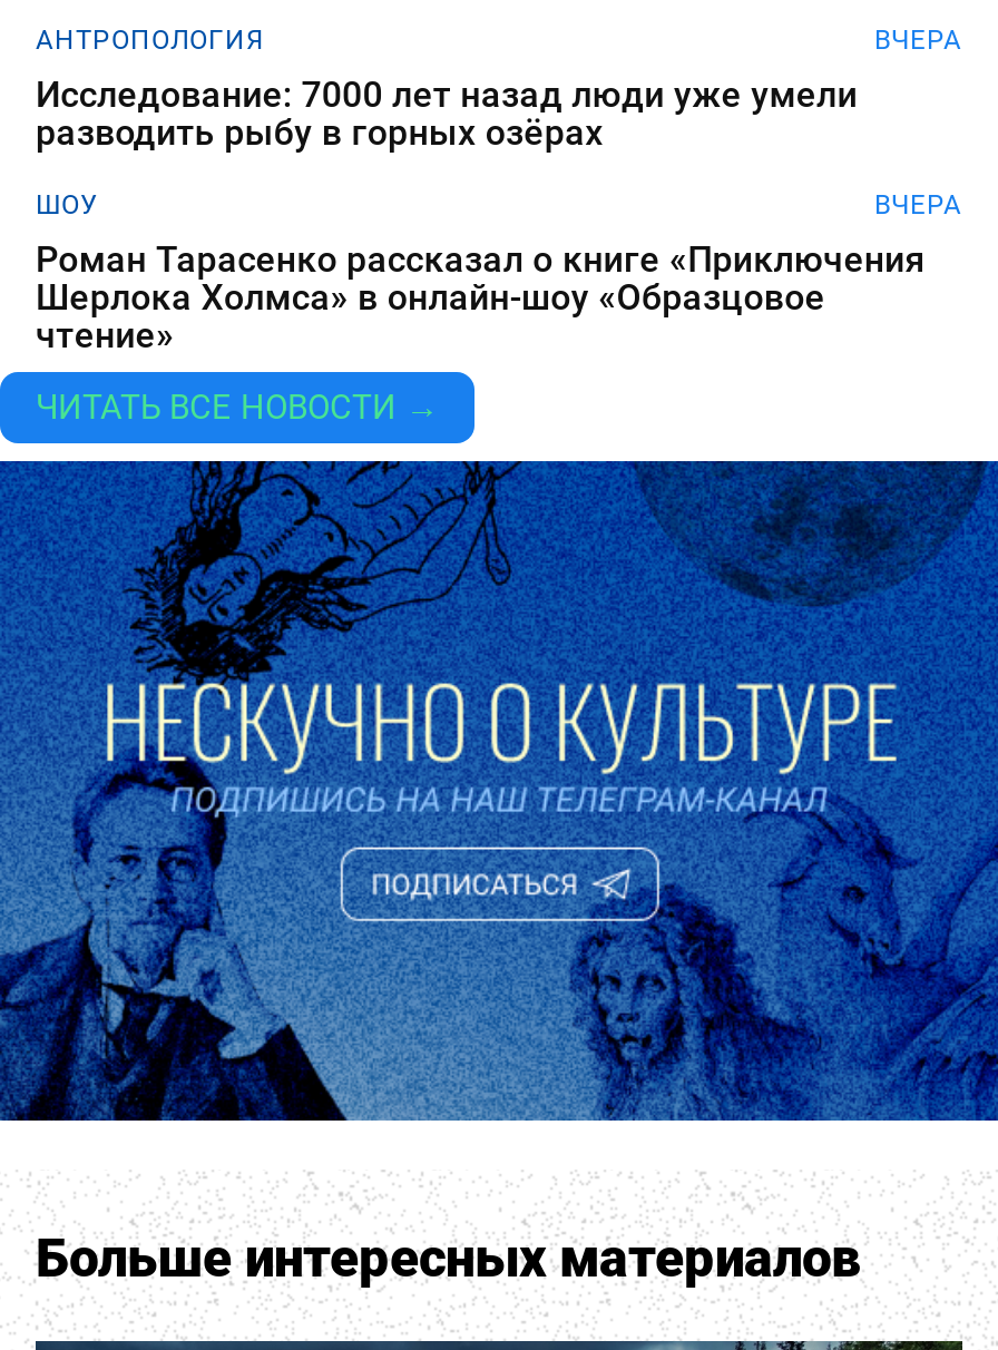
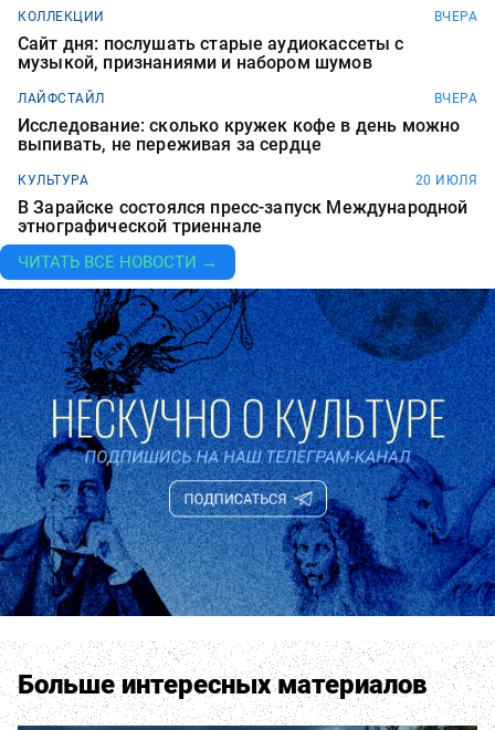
- АНТРОПОЛОГИЯ
+ КОЛЛЕКЦИИ

- Исследование: 7000 лет назад люди уже умели
- разводить рыбу в горных озёрах
+ Сайт дня: послушать старые аудиокассеты с
+ музыкой, признаниями и набором шумов

- ШОУ
+ ЛАЙФСТАЙЛ

- Роман Тарасенко рассказал о книге «Приключения
- Шерлока Холмса» в онлайн-шоу «Образцовое
- чтение»
+ Исследование: сколько кружек кофе в день можно
+ выпивать, не переживая за сердце
+ КУЛЬТУРА
+ 20 ИЮЛЯ
+ В Зарайске состоялся пресс-запуск Международной
+ этнографической триеннале
